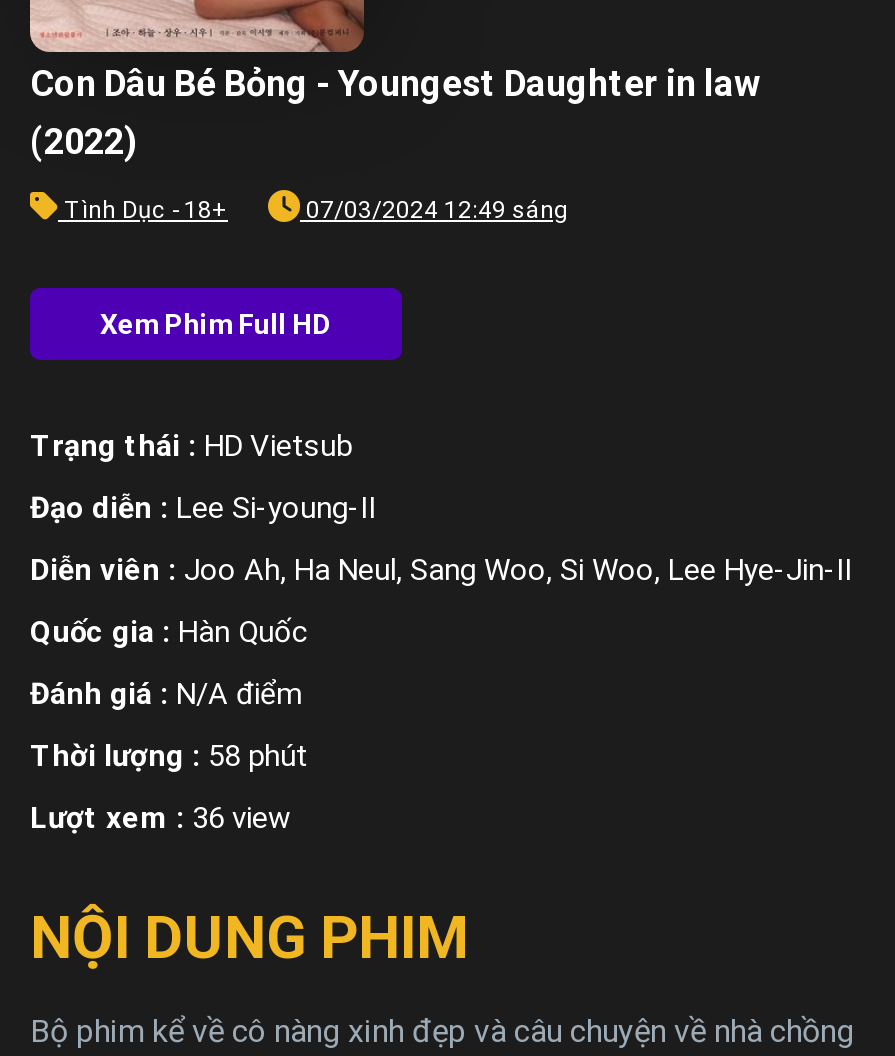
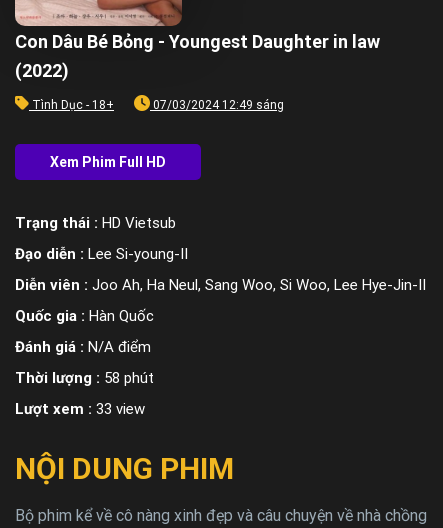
- Lượt xem : 36 view
+ Lượt xem : 33 view
